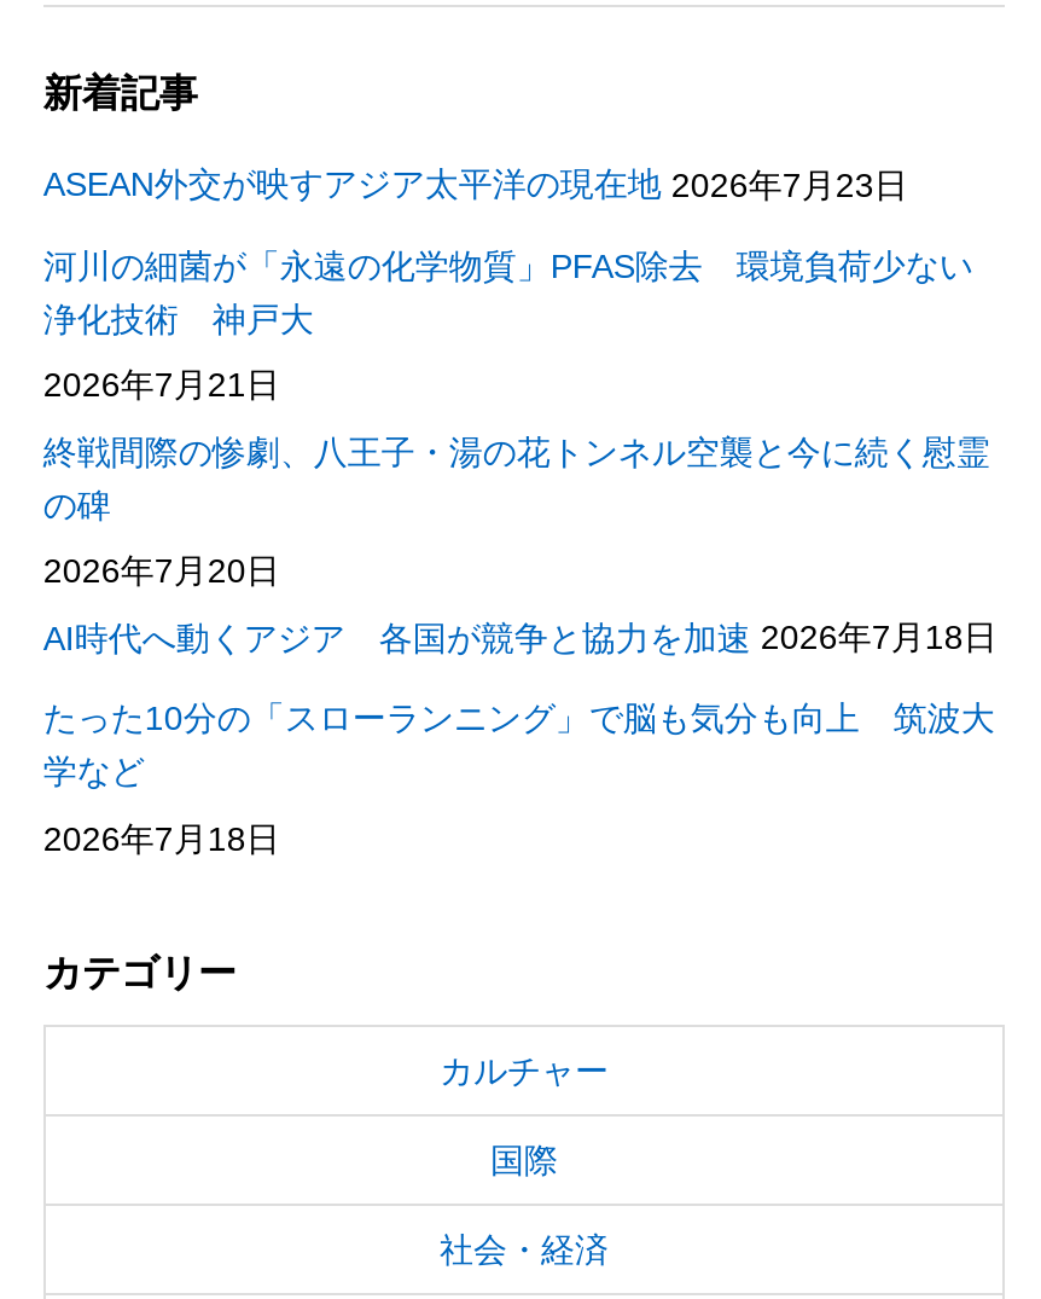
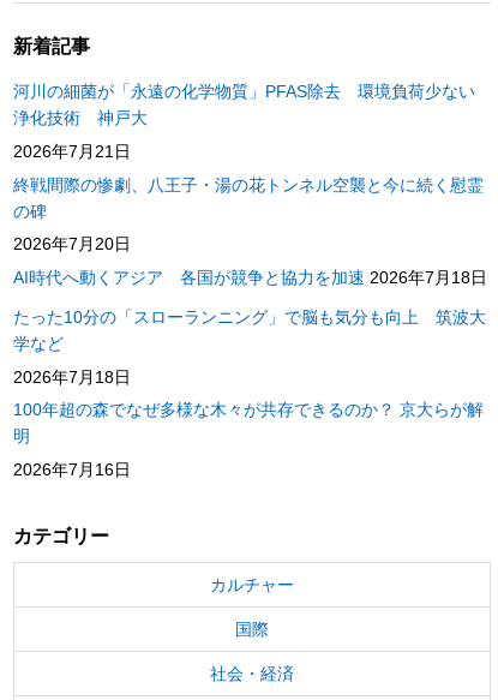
- ASEAN外交が映すアジア太平洋の現在地 2026年7月23日

moved up: 河川の細菌が「永遠の化学物質」PFAS除去 環境負荷少ない | 浄化技術 神戸大 | 2026年7月21日 | ... | 学など | 2026年7月18日

+ 100年超の森でなぜ多様な木々が共存できるのか？ 京大らが解
+ 明
+ 2026年7月16日
